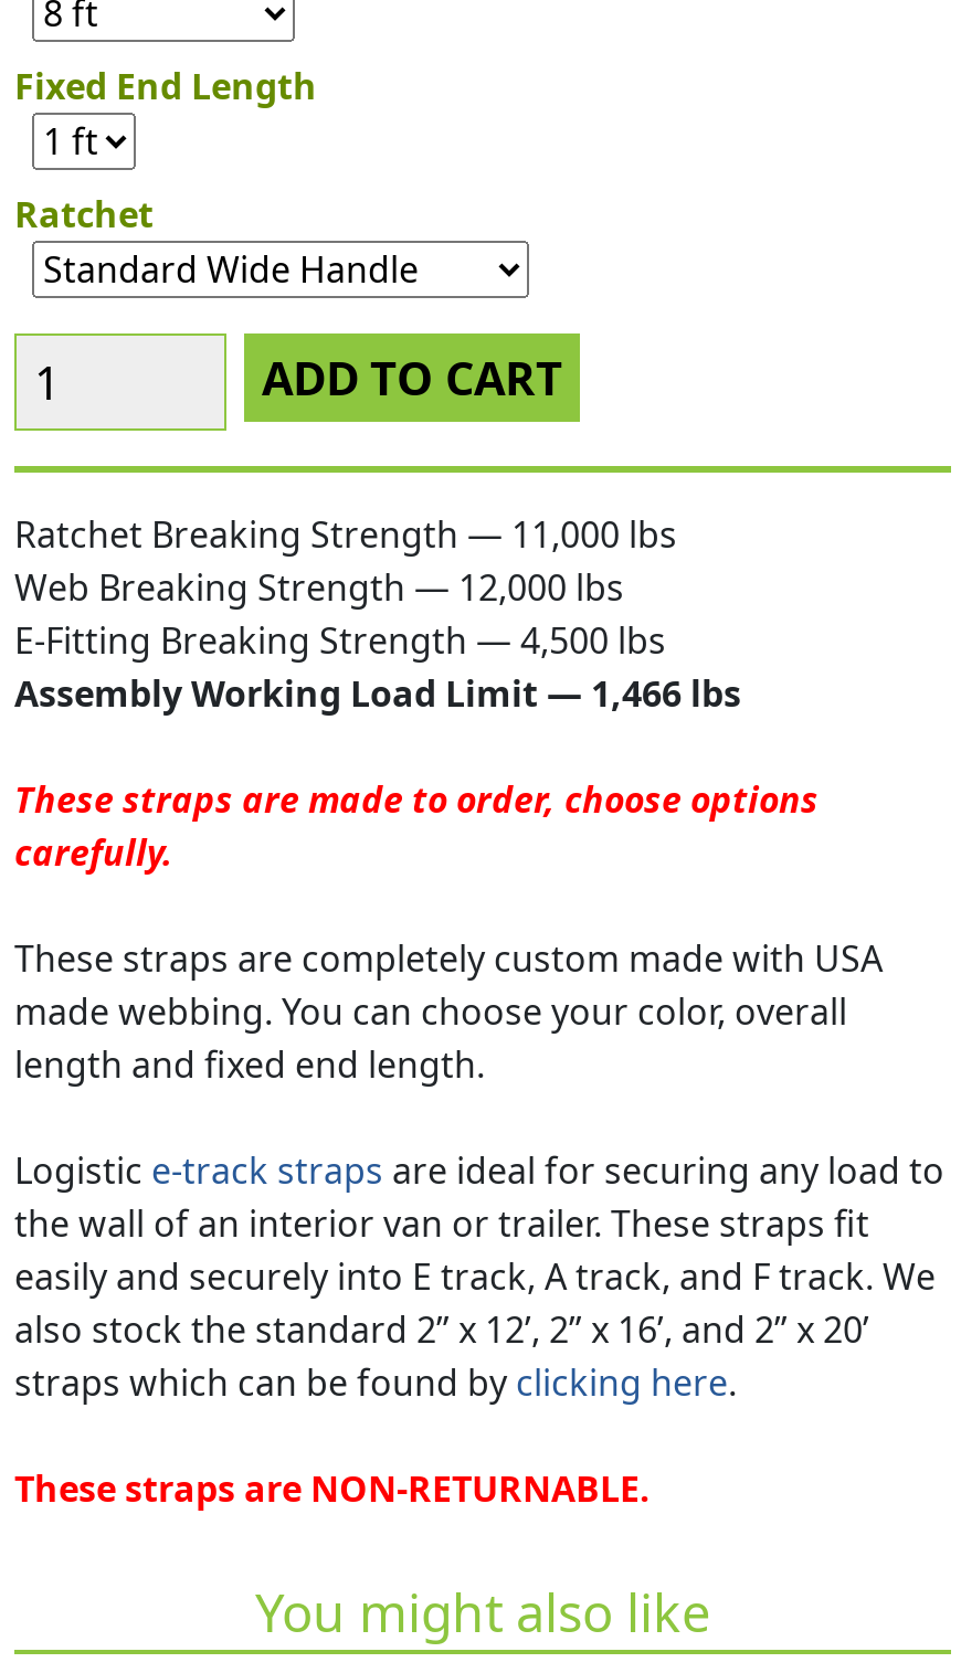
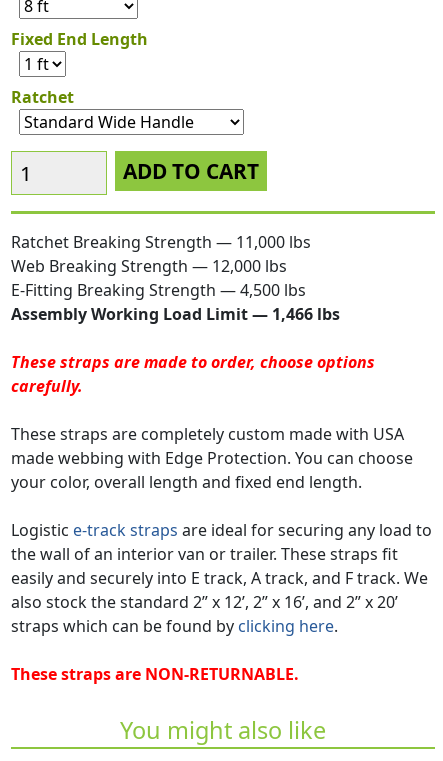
- made webbing. You can choose your color, overall
- length and fixed end length.
+ made webbing with Edge Protection. You can choose
+ your color, overall length and fixed end length.
